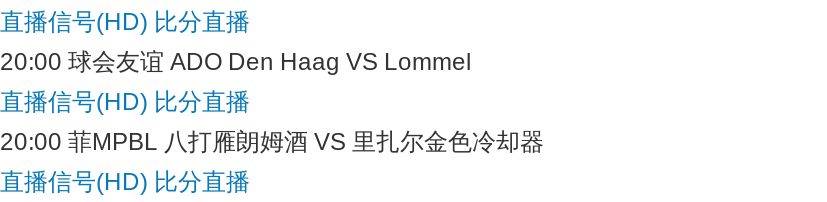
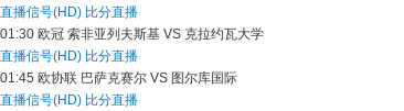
- 20:00 球会友谊ADO Den Haag VS Lommel
+ 01:30 欧冠索非亚列夫斯基 VS 克拉约瓦大学

- 20:00 菲MPBL八打雁朗姆酒 VS 里扎尔金色冷却器
+ 01:45 欧协联巴萨克赛尔 VS 图尔库国际
